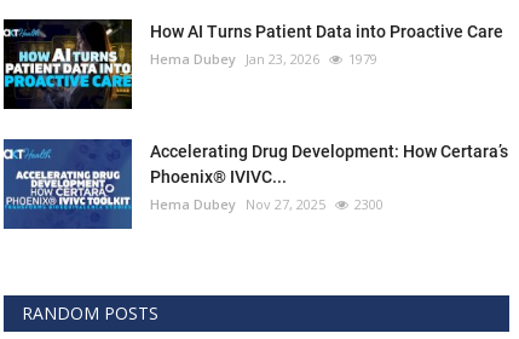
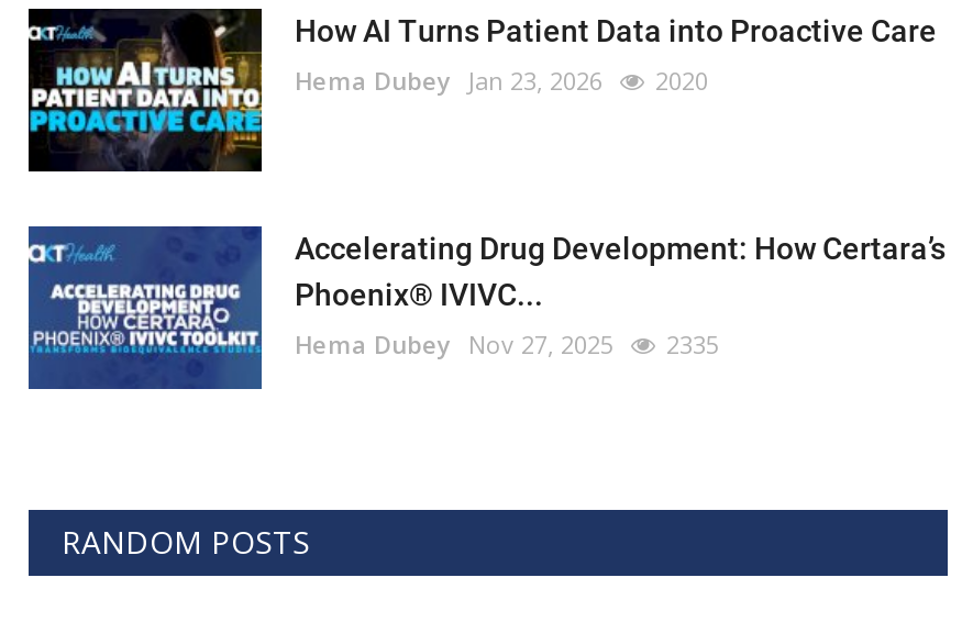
- Hema Dubey Jan 23, 2026 1979
+ Hema Dubey Jan 23, 2026 2020

- Hema Dubey Nov 27, 2025 2300
+ Hema Dubey Nov 27, 2025 2335
